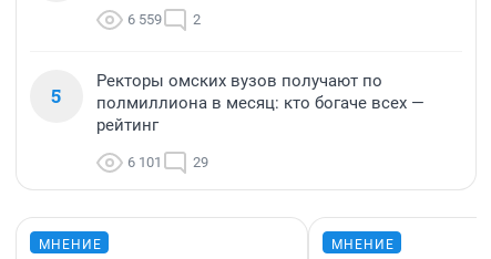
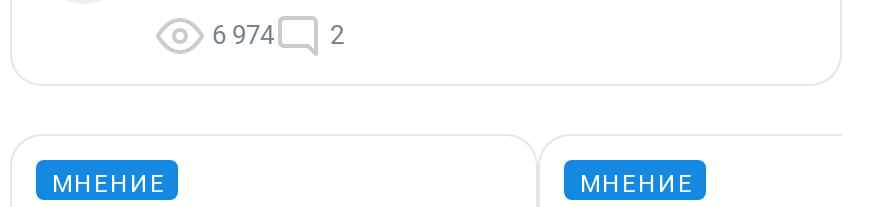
- 6 559 2
+ 6 974 2

- Ректоры омских вузов получают по
- полмиллиона в месяц: кто богаче всех —
- рейтинг
- 6 101
- 29

- 5
